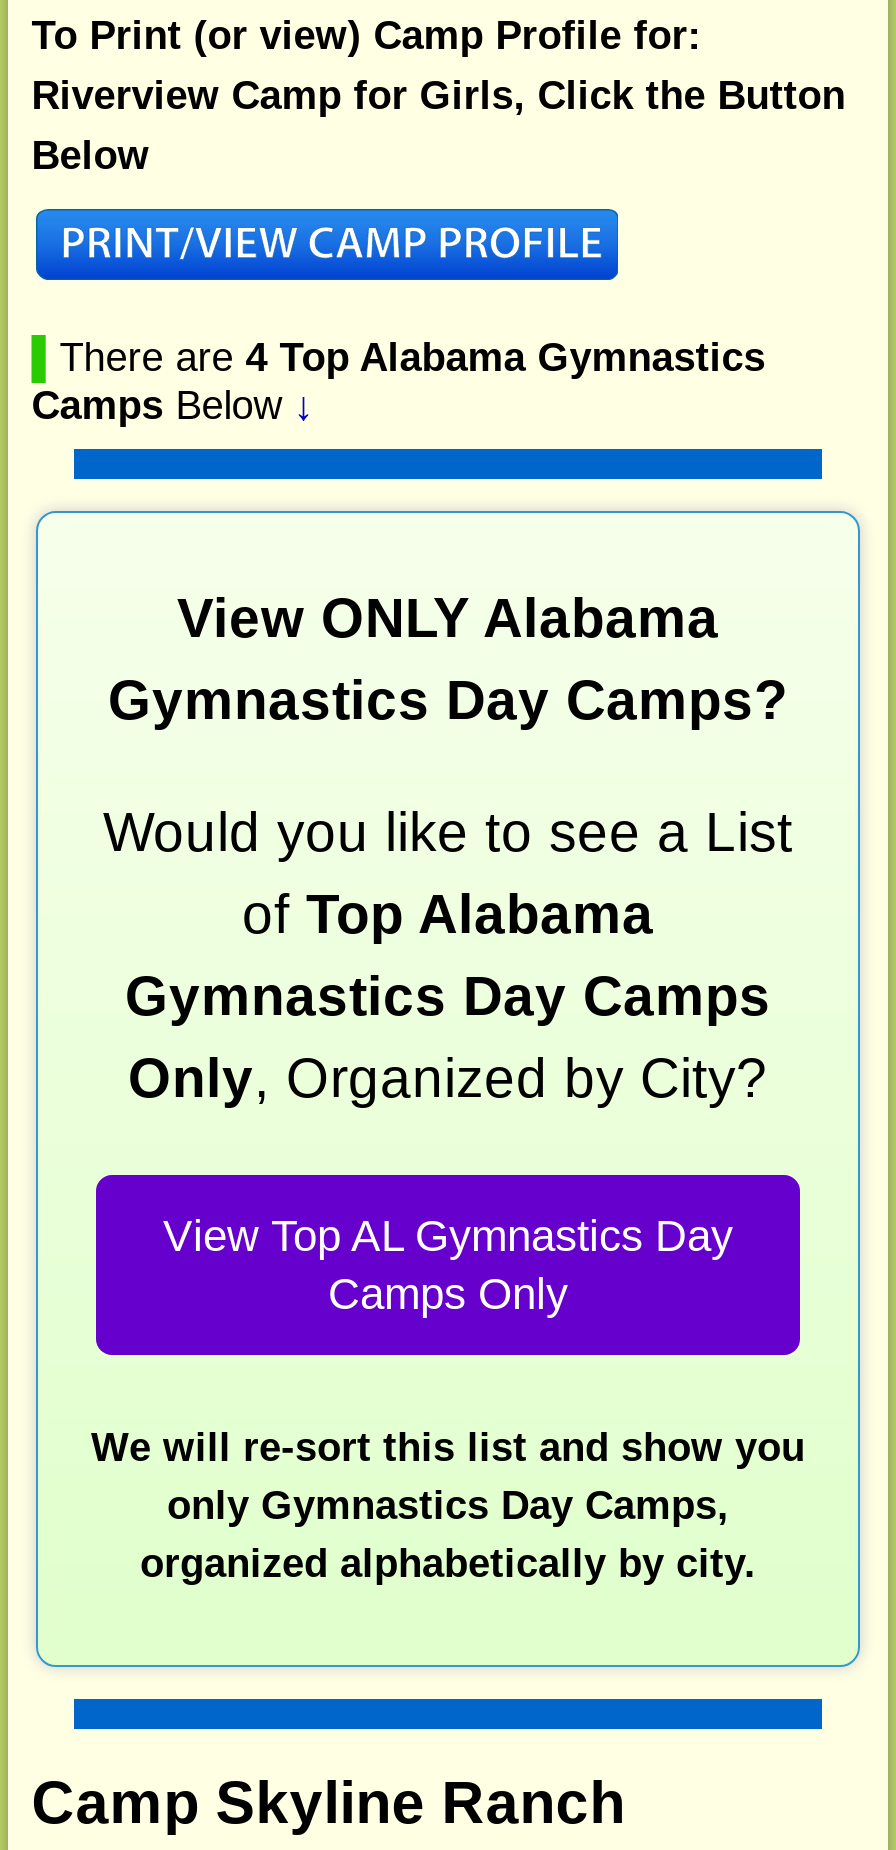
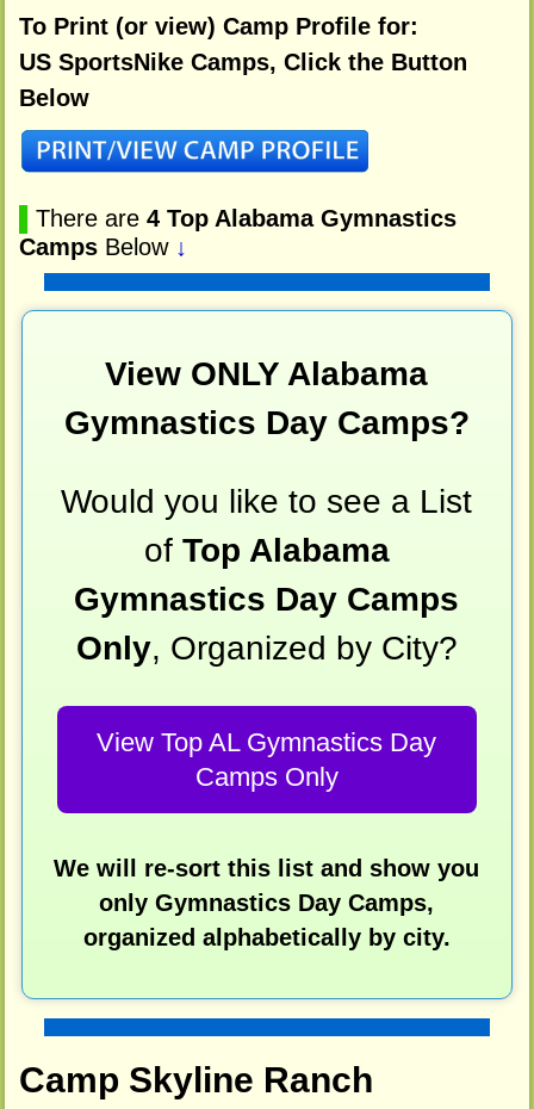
- Riverview Camp for Girls, Click the Button
+ US SportsNike Camps, Click the Button
